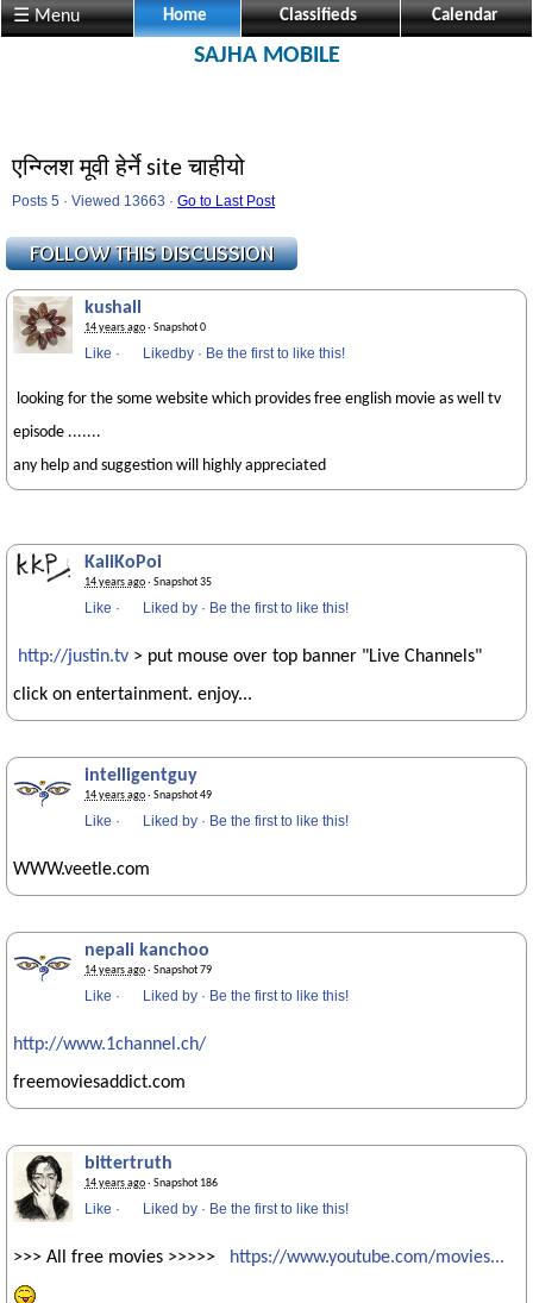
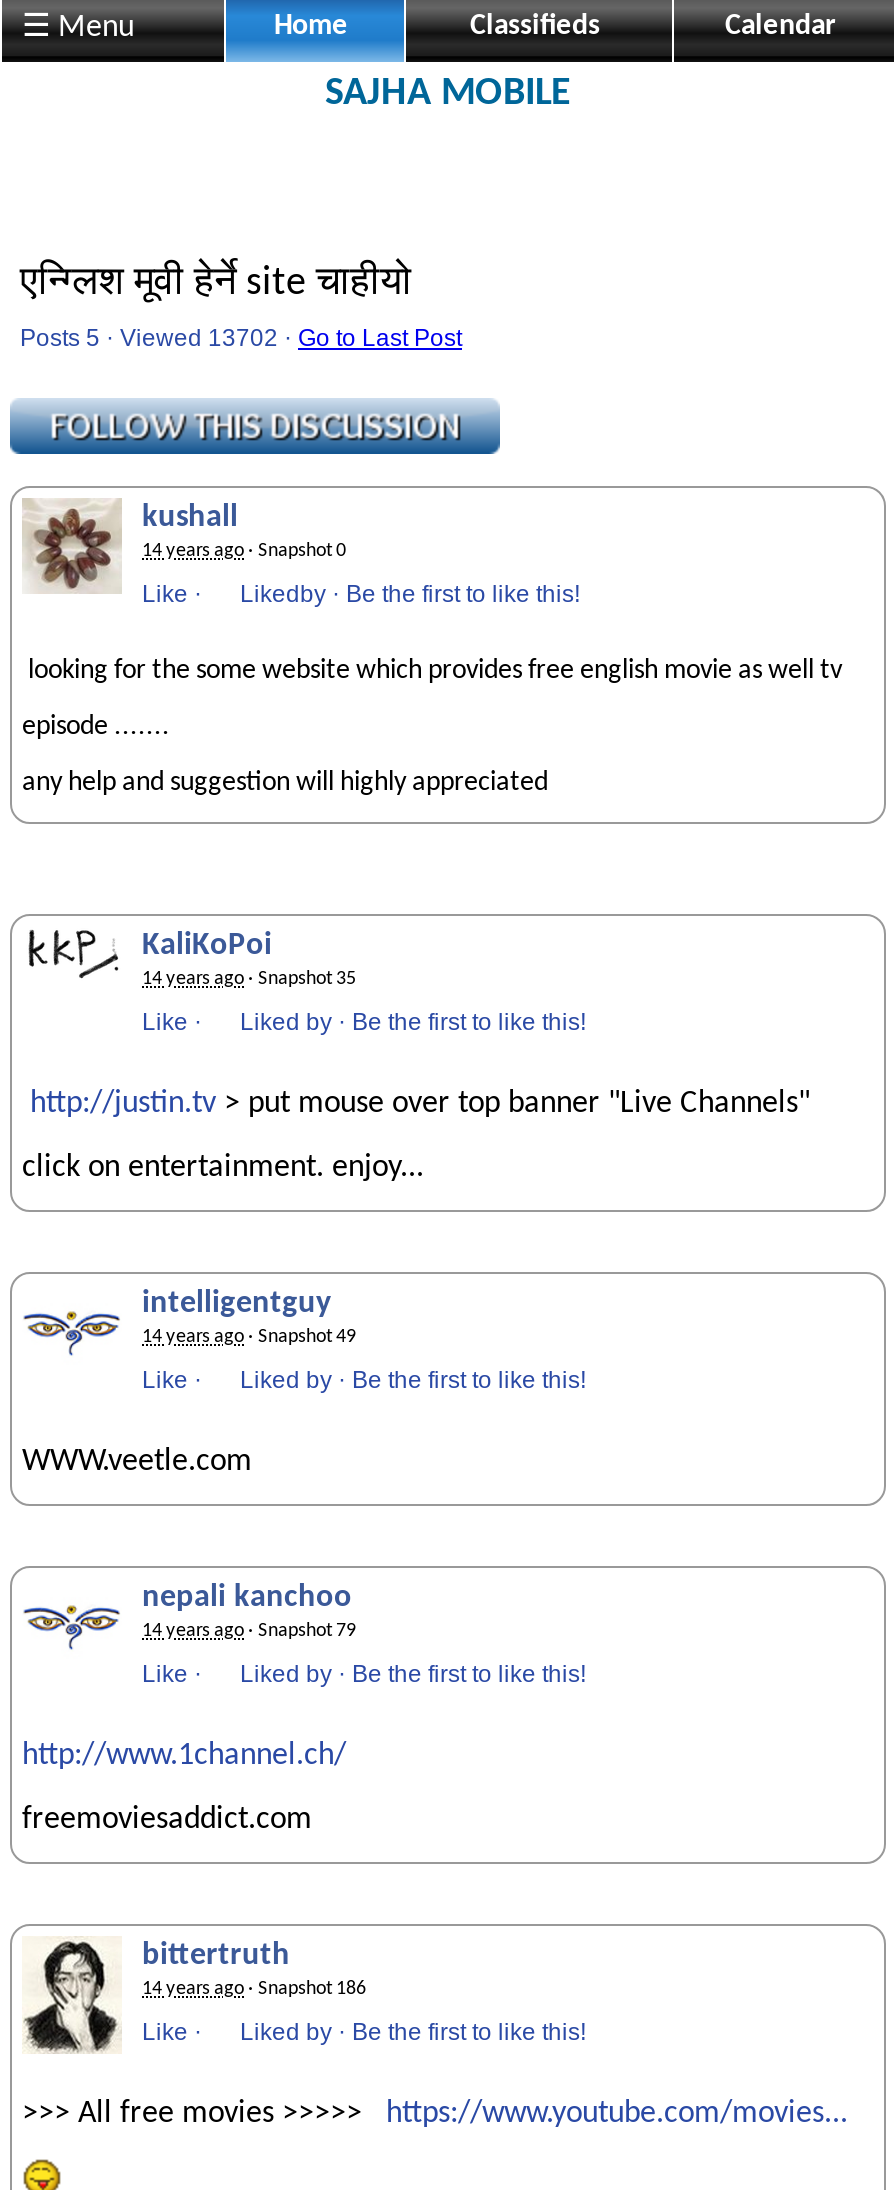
- Posts 5 · Viewed 13663 · Go to Last Post
+ Posts 5 · Viewed 13702 · Go to Last Post
